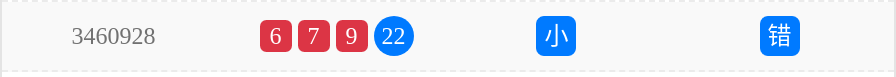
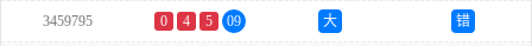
- 3460928
- 6
- 7
- 9
- 22
- 小
+ 3459795
+ 0
+ 4
+ 5
+ 09
+ 大
